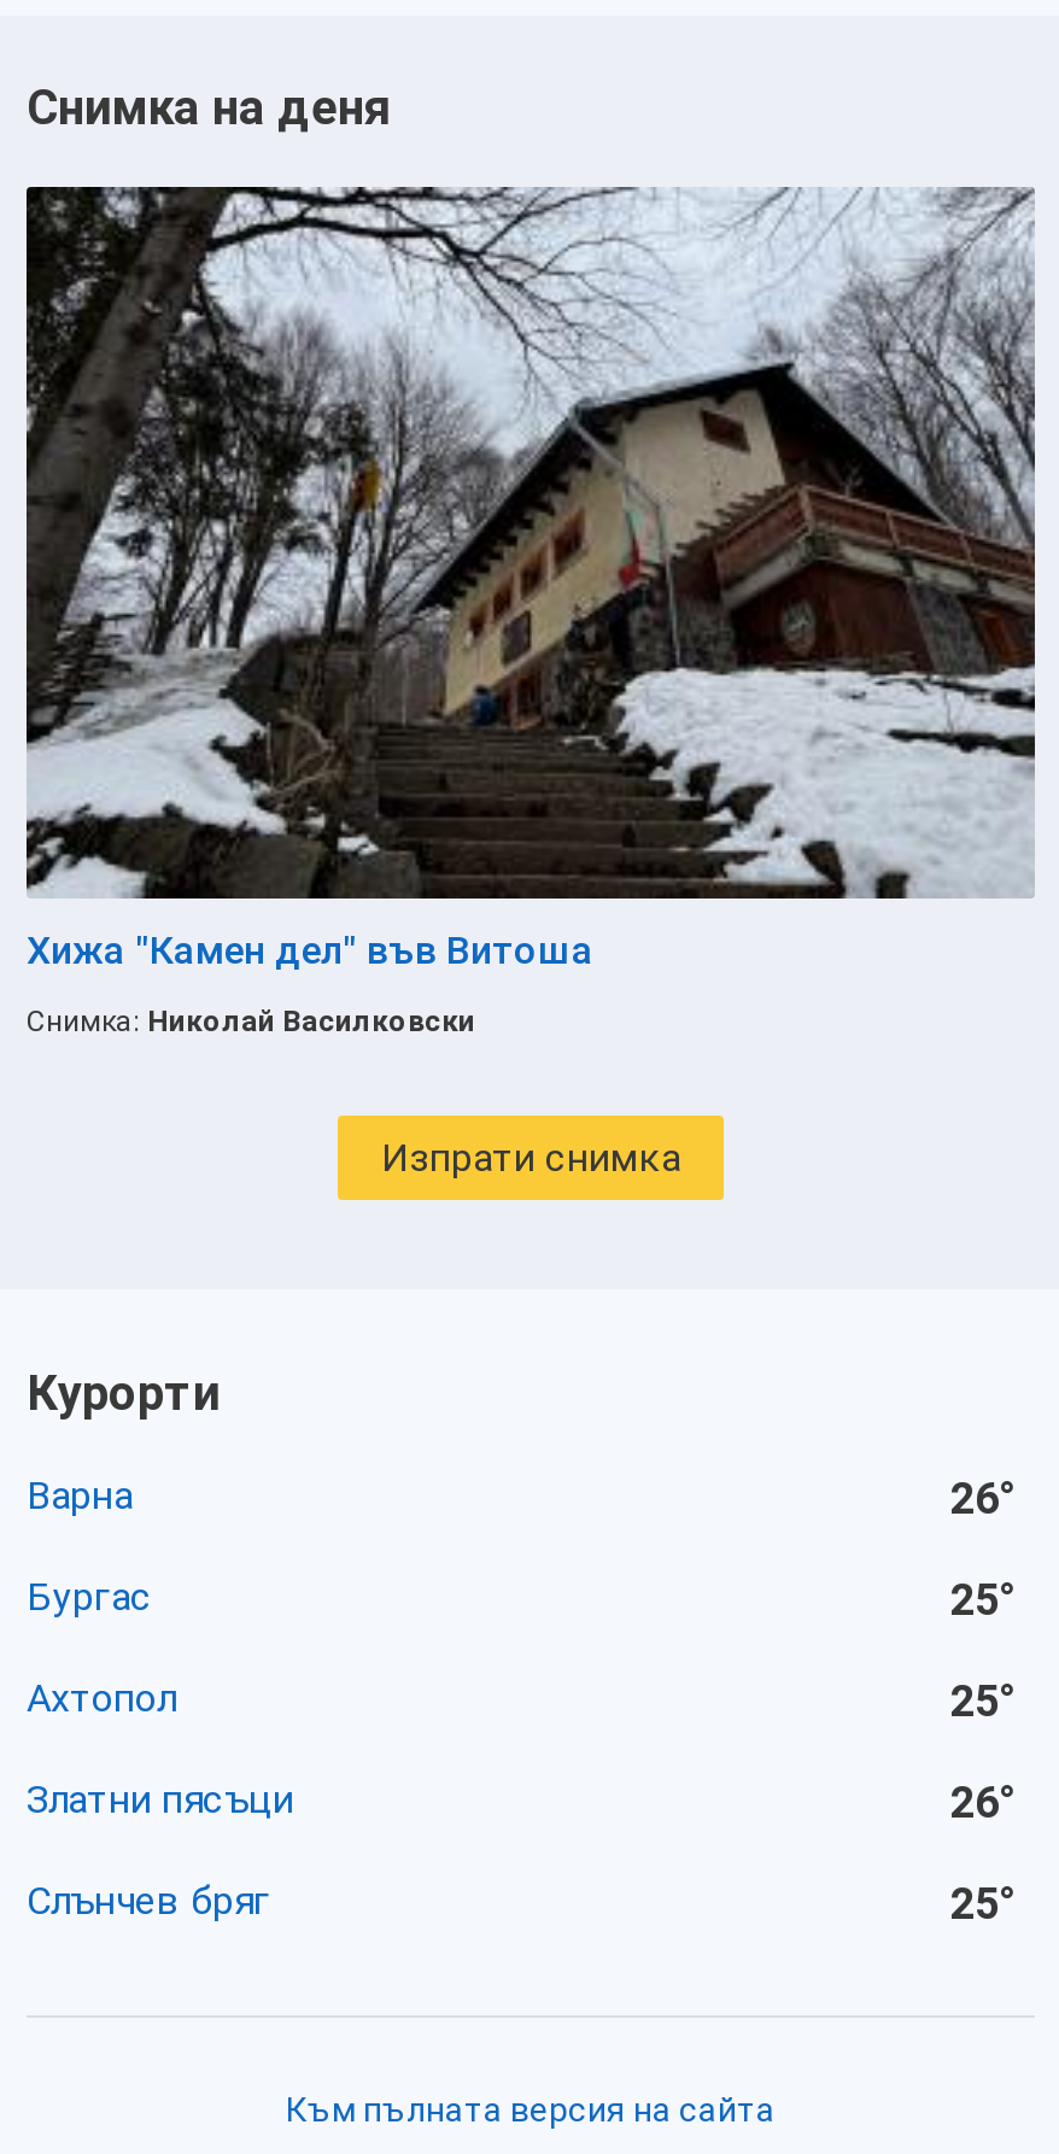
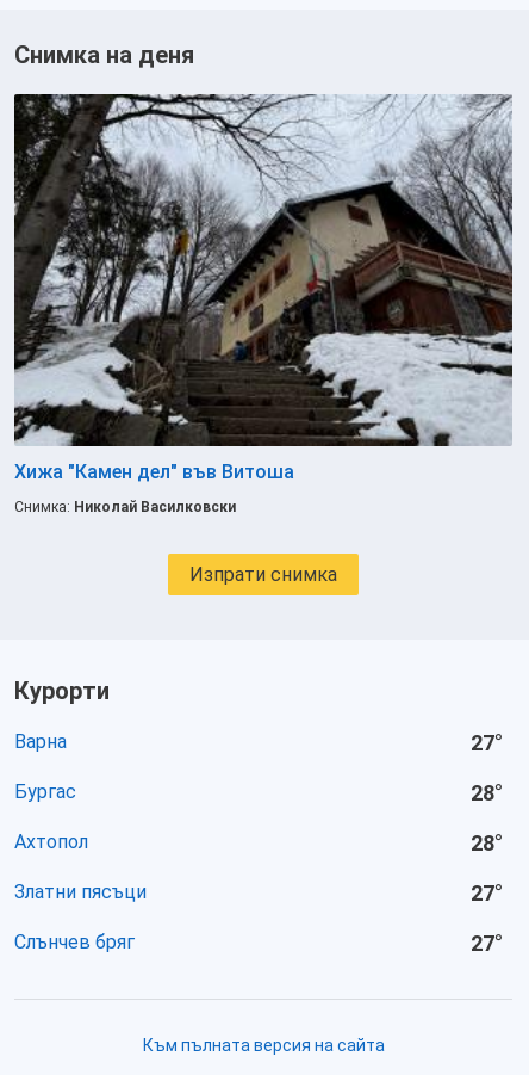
- 26°
+ 27°

- 25°
+ 28°

- 25°
+ 28°

- 26°
+ 27°

- 25°
+ 27°
